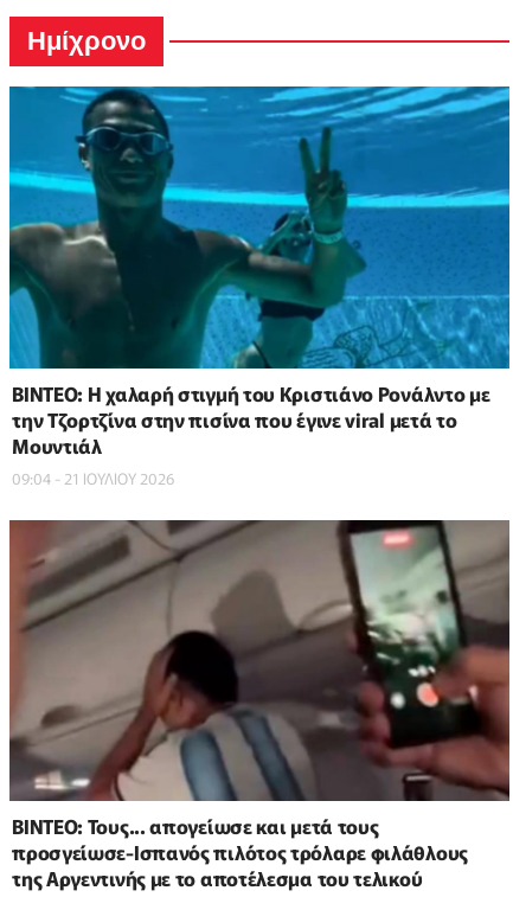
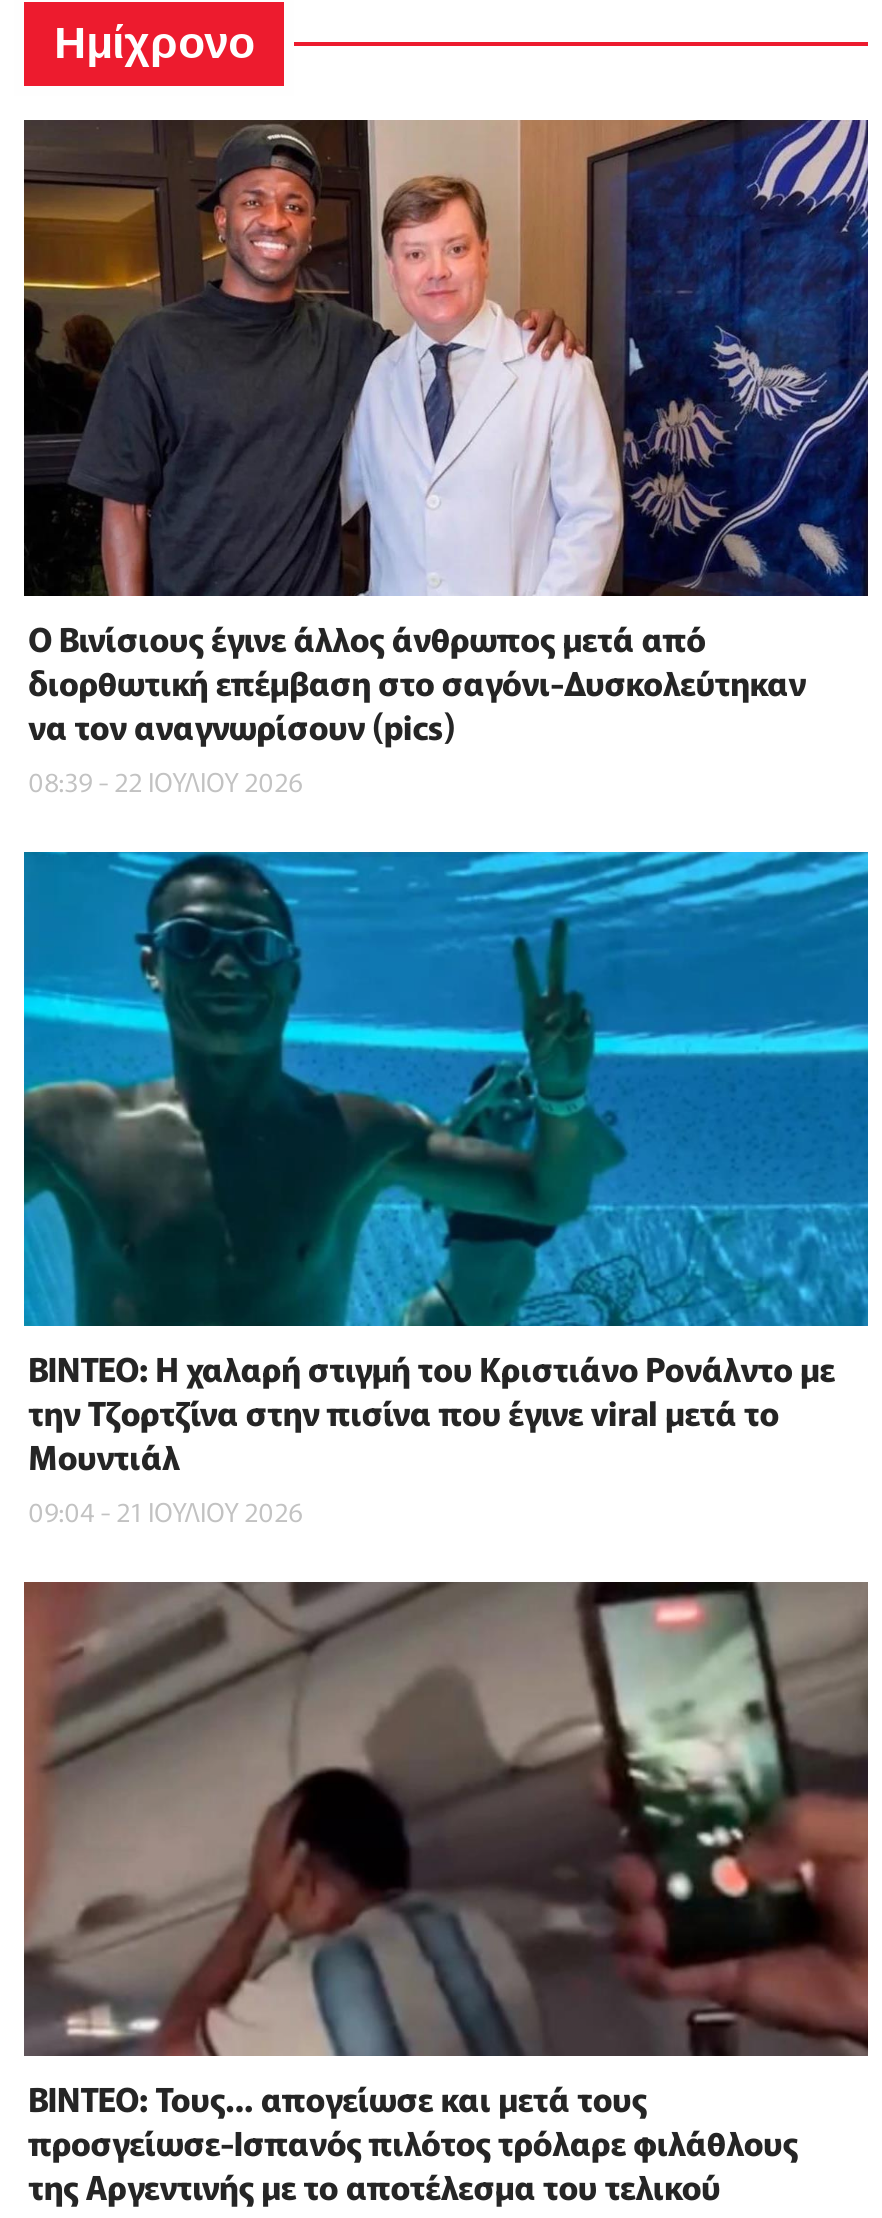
+ [image]
+ Ο Βινίσιους έγινε άλλος άνθρωπος μετά από
+ διορθωτική επέμβαση στο σαγόνι-Δυσκολεύτηκαν
+ να τον αναγνωρίσουν (pics)
+ 08:39 - 22 ΙΟΥΛΙΟΥ 2026
